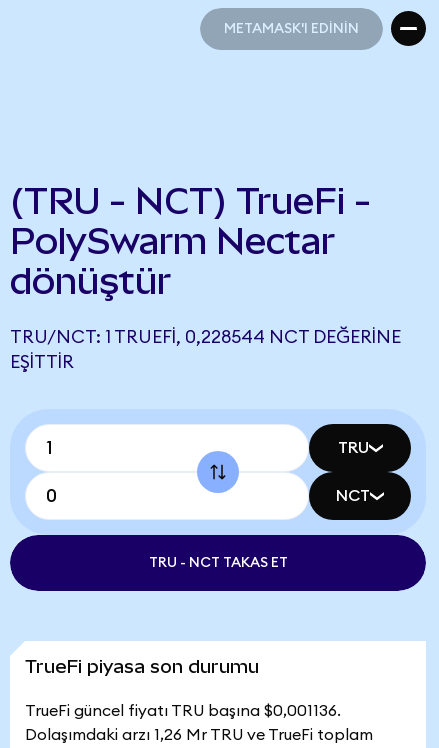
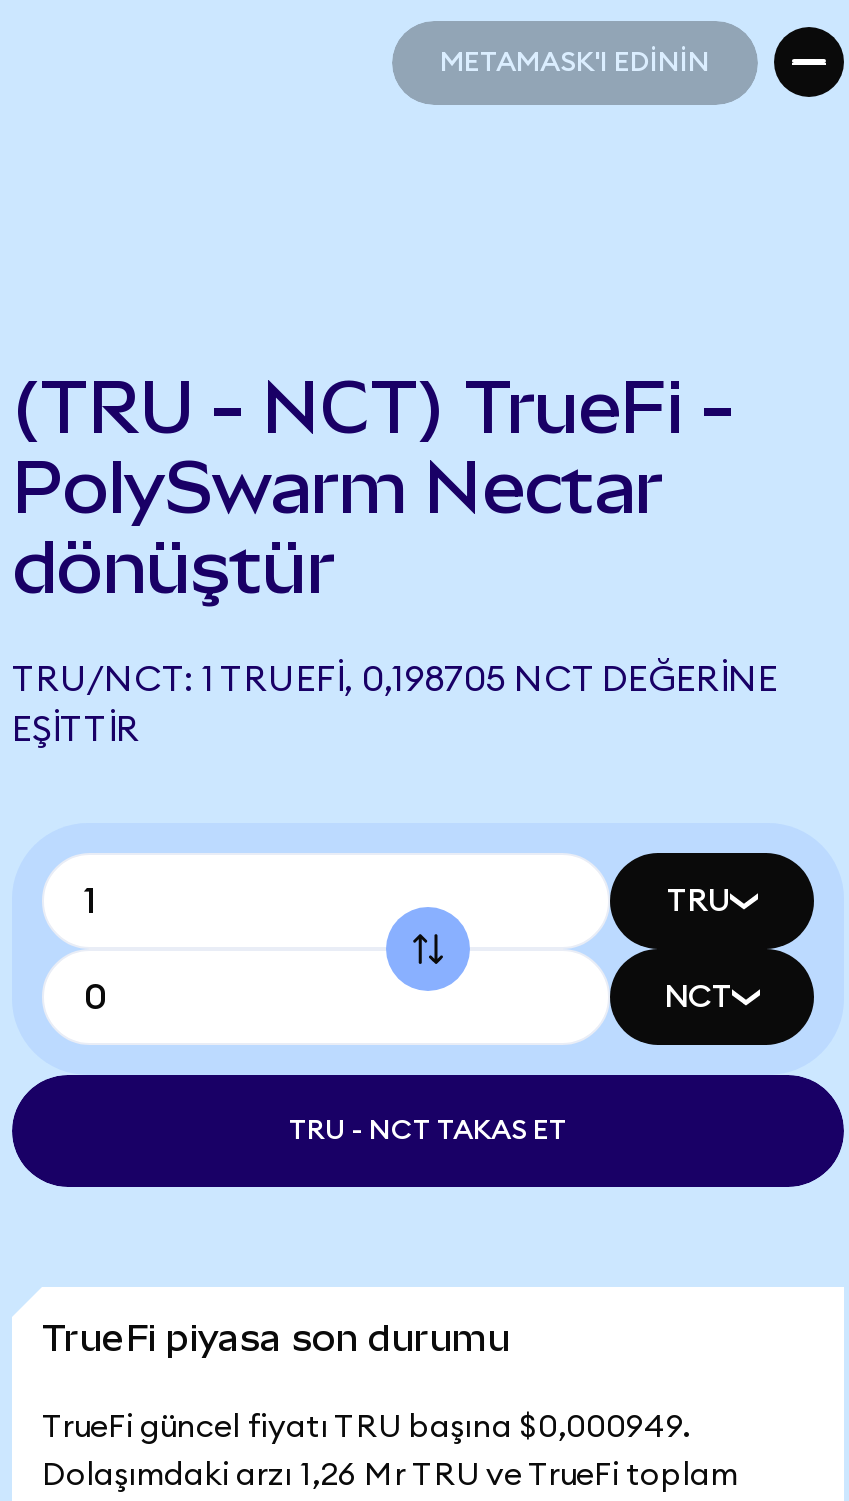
- TRU/NCT: 1 TRUEFI, 0,228544 NCT DEĞERINE
+ TRU/NCT: 1 TRUEFI, 0,198705 NCT DEĞERINE

- TrueFi güncel fiyatı TRU başına $0,001136.
+ TrueFi güncel fiyatı TRU başına $0,000949.
